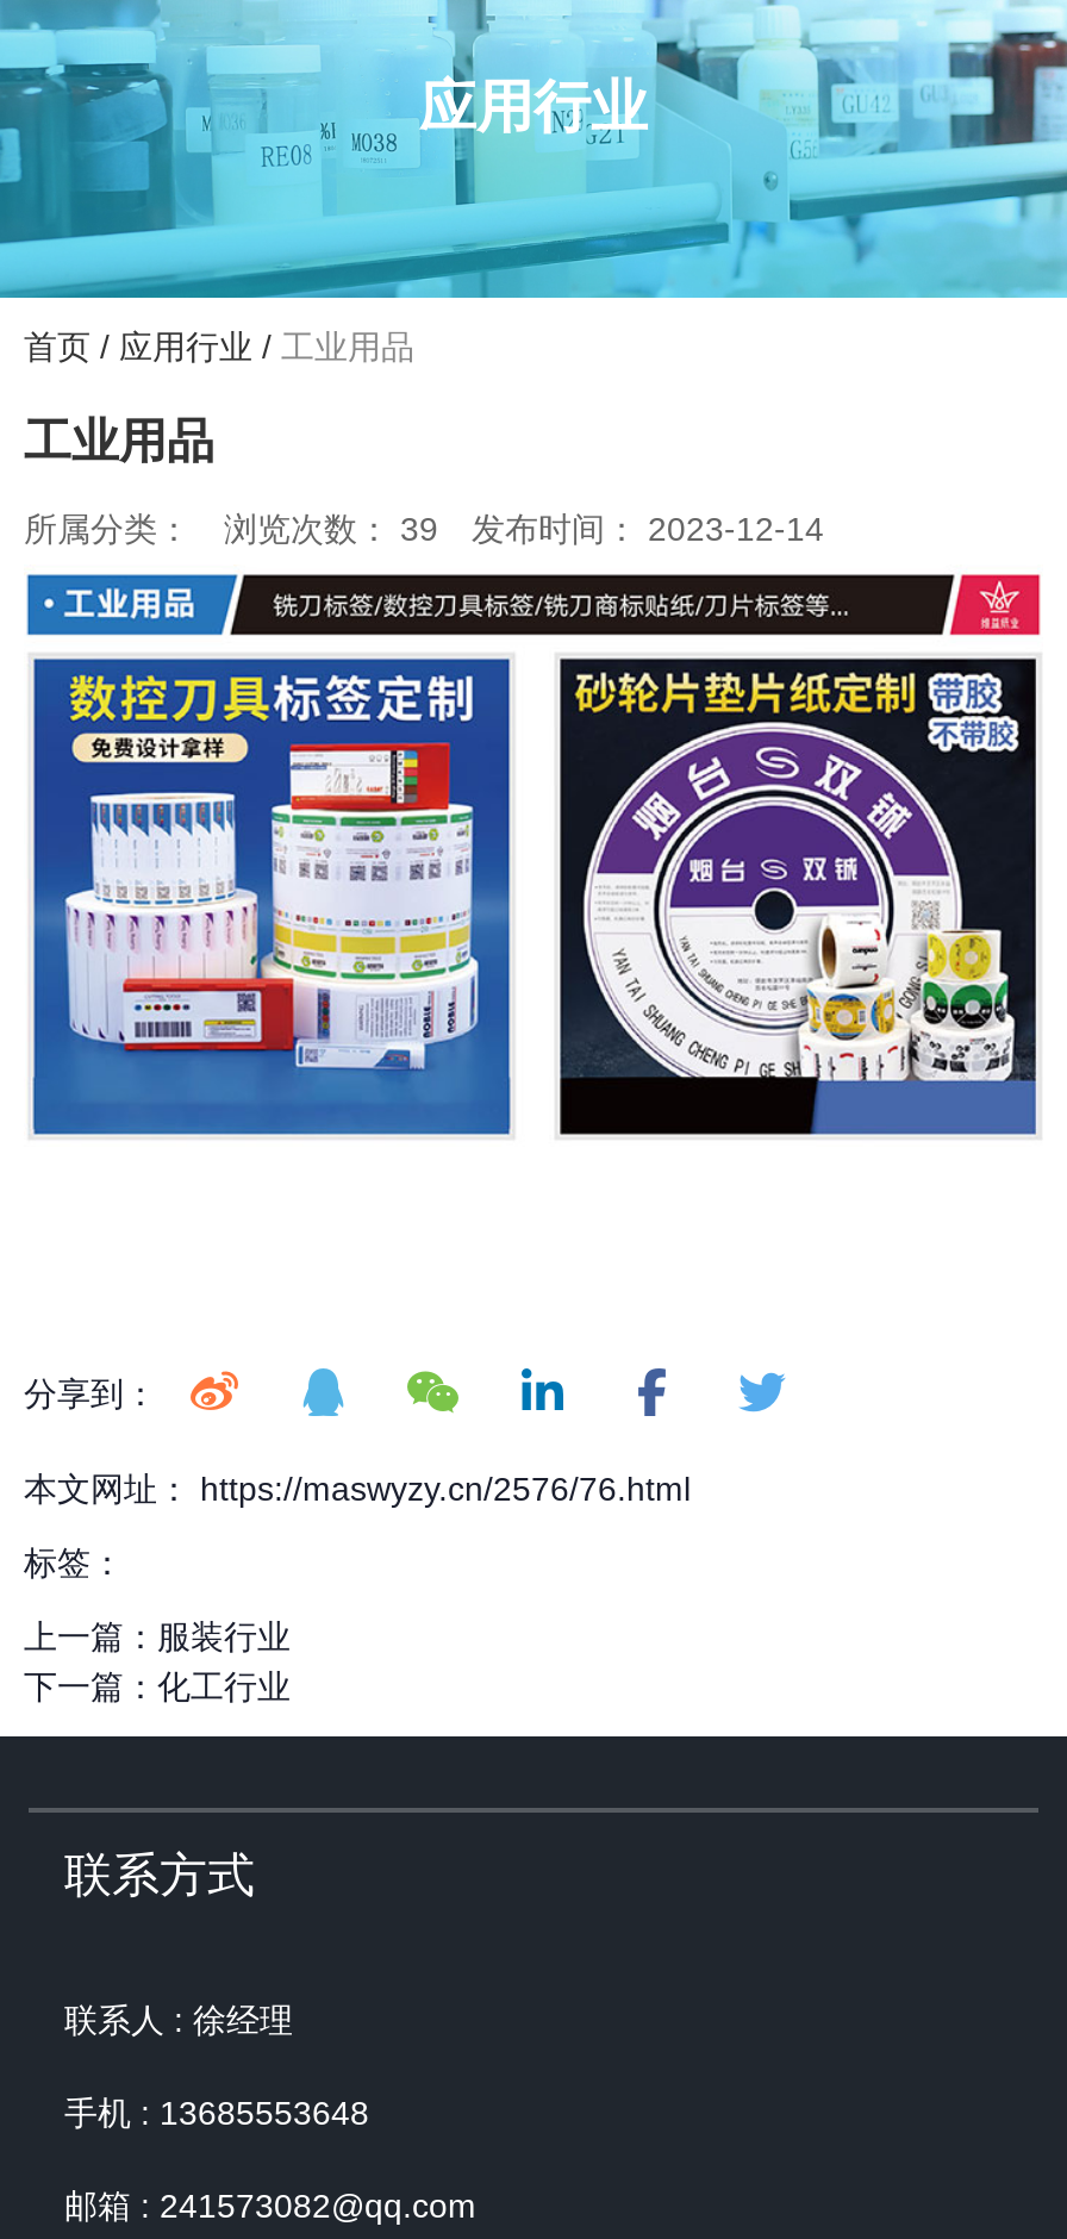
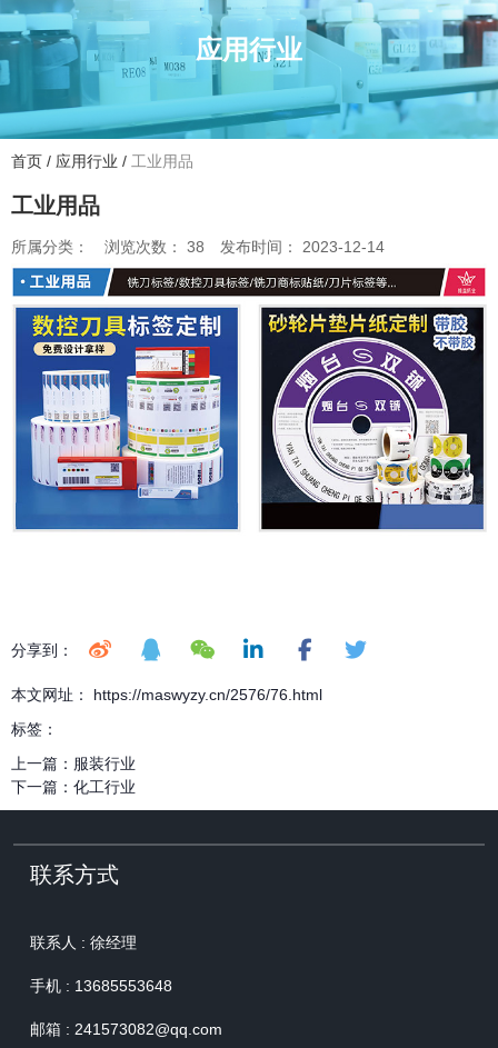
- 所属分类： 浏览次数：39 发布时间： 2023-12-14
+ 所属分类： 浏览次数：38 发布时间： 2023-12-14
